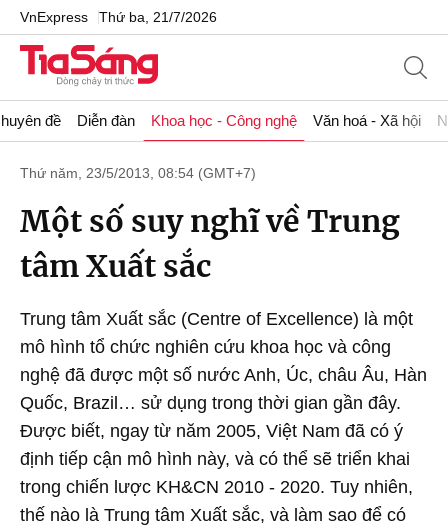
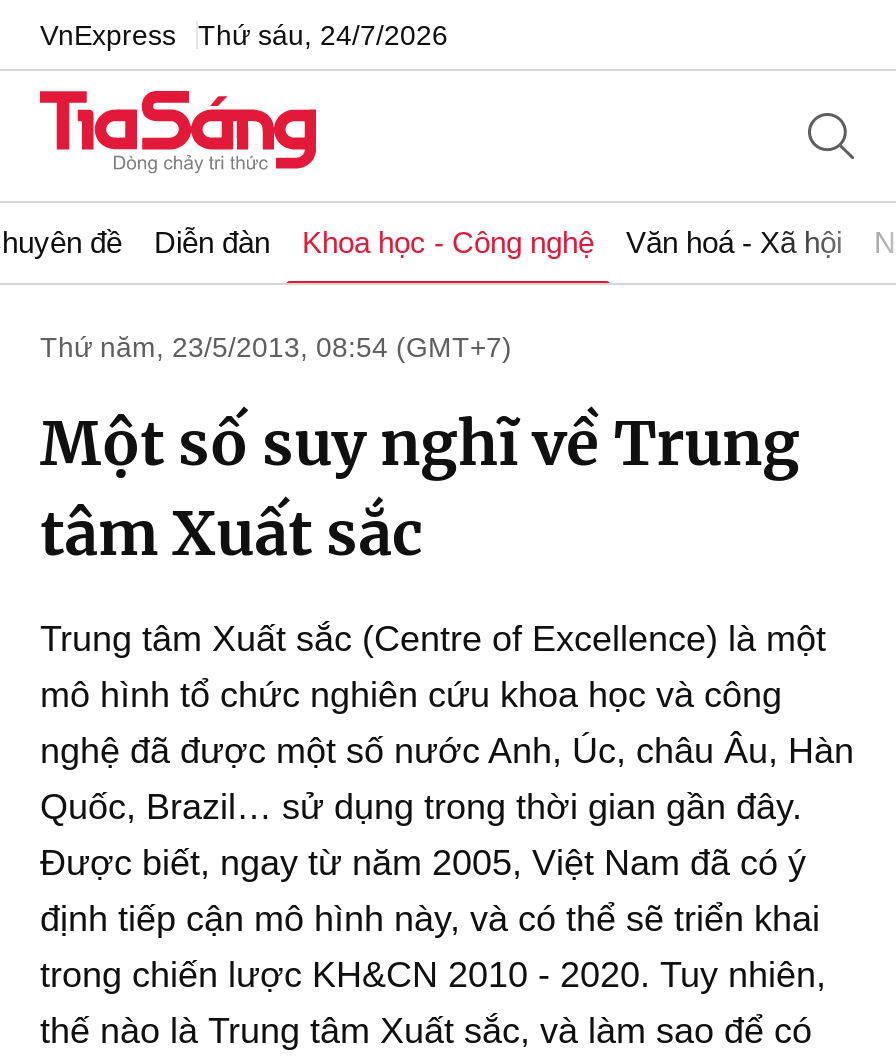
- VnExpress Thứ ba, 21/7/2026
+ VnExpress Thứ sáu, 24/7/2026
